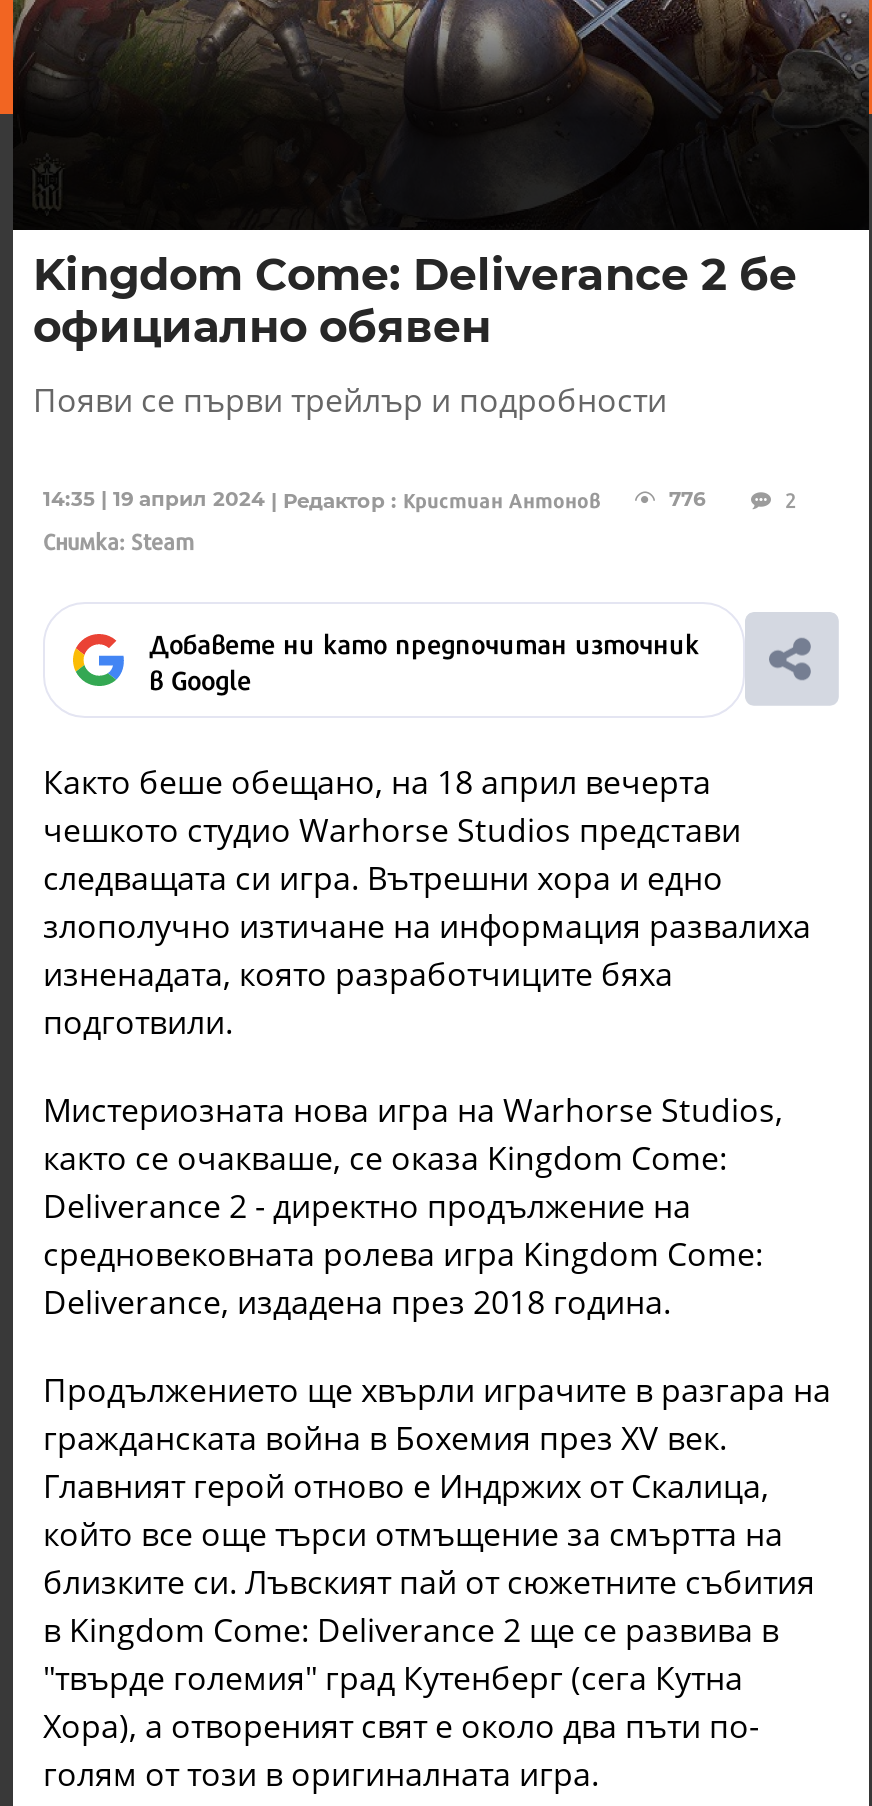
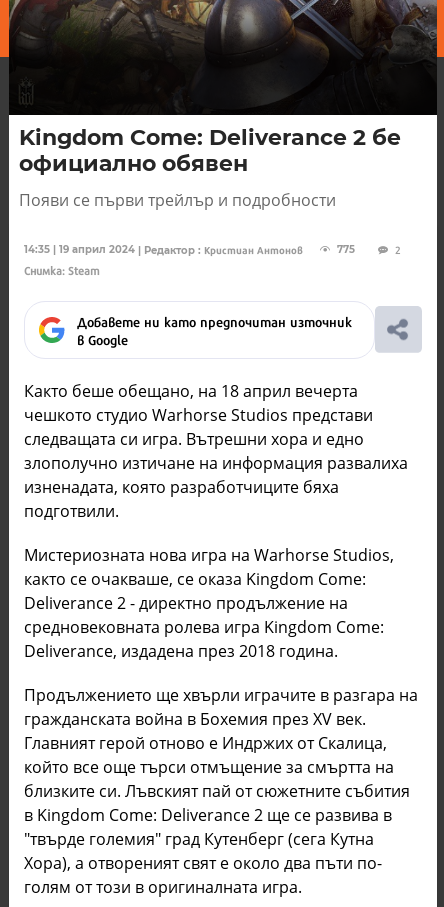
- 776
+ 775
